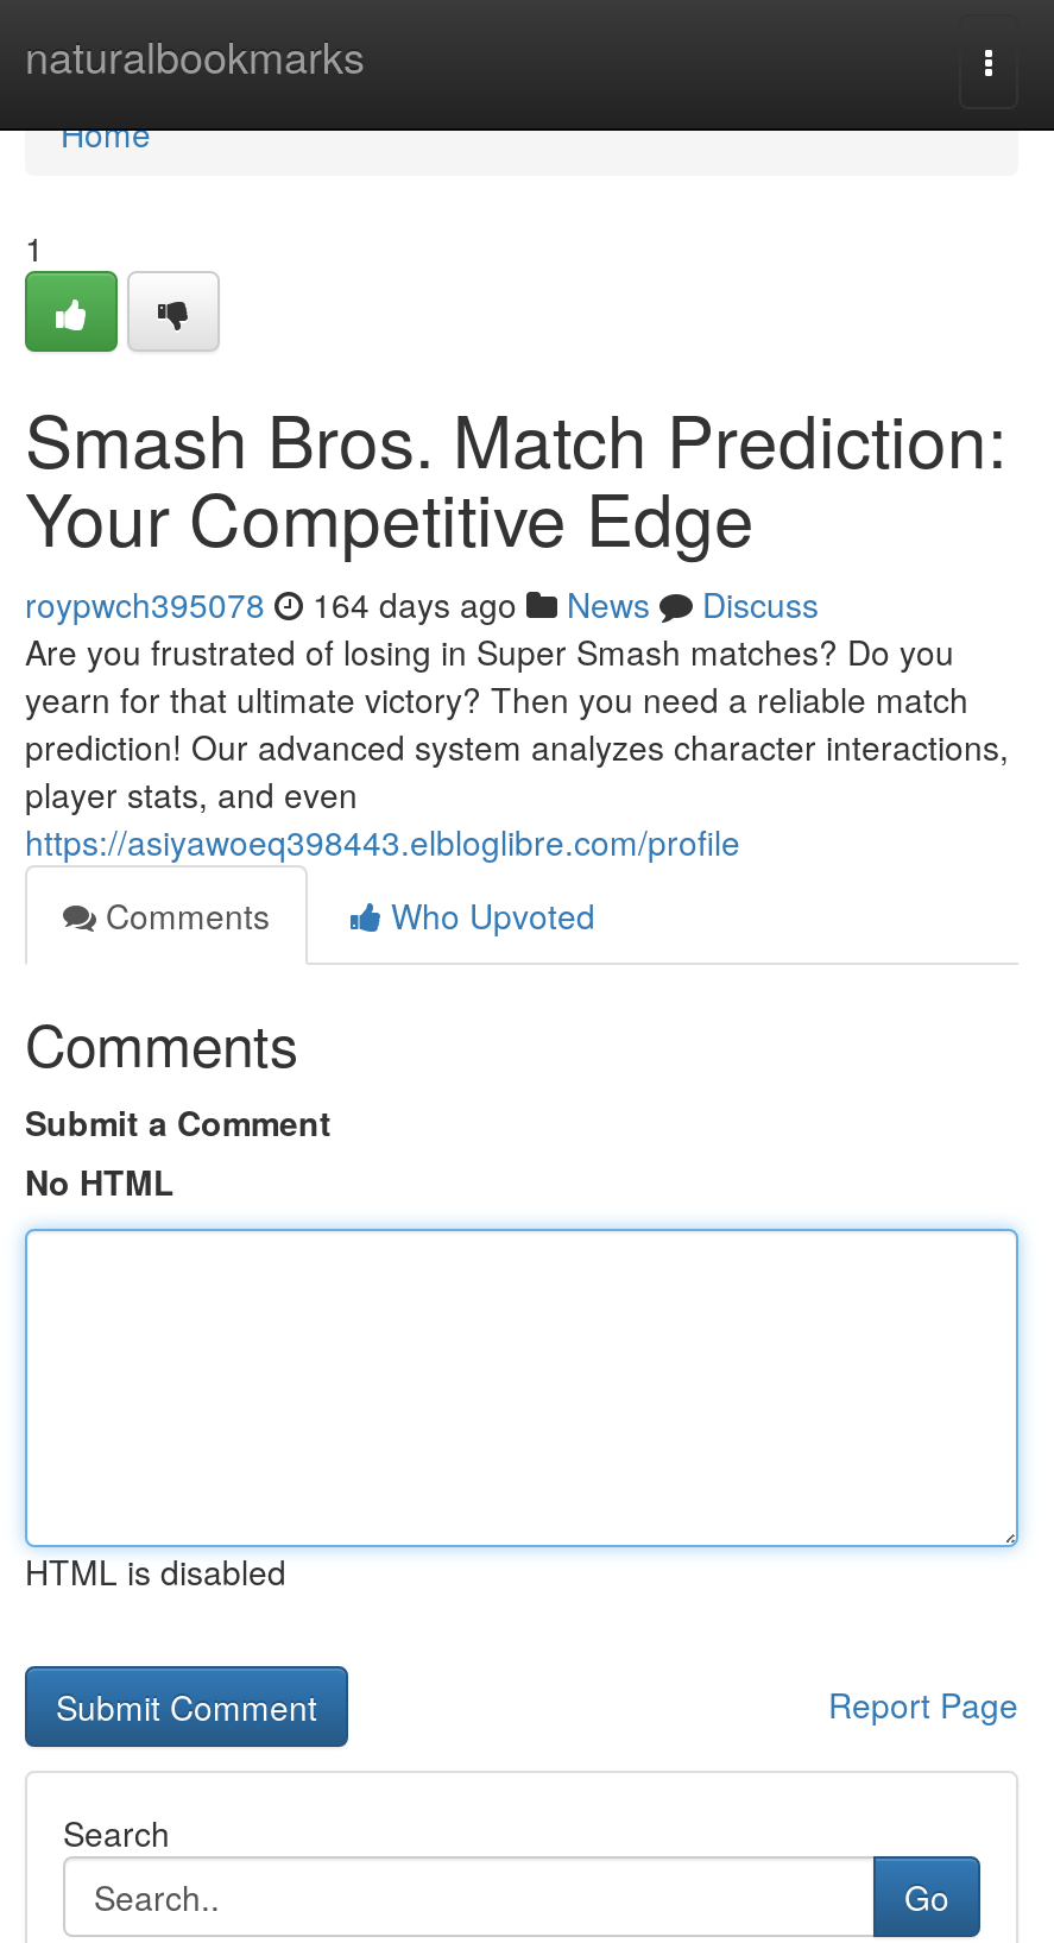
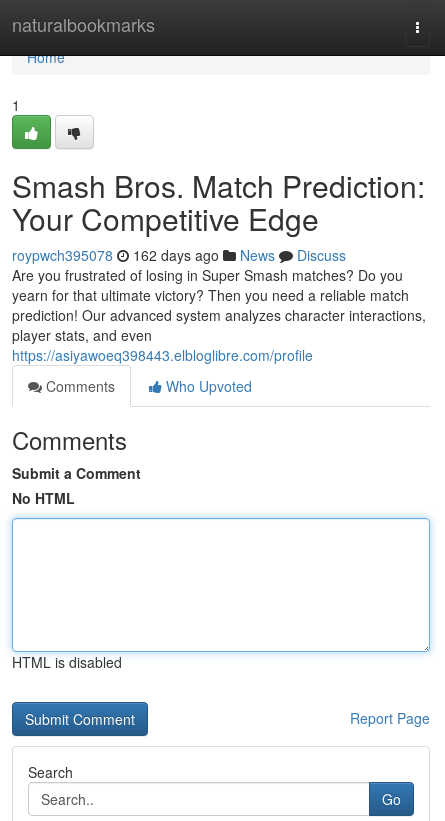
- roypwch395078 164 days ago News Discuss
+ roypwch395078 162 days ago News Discuss
